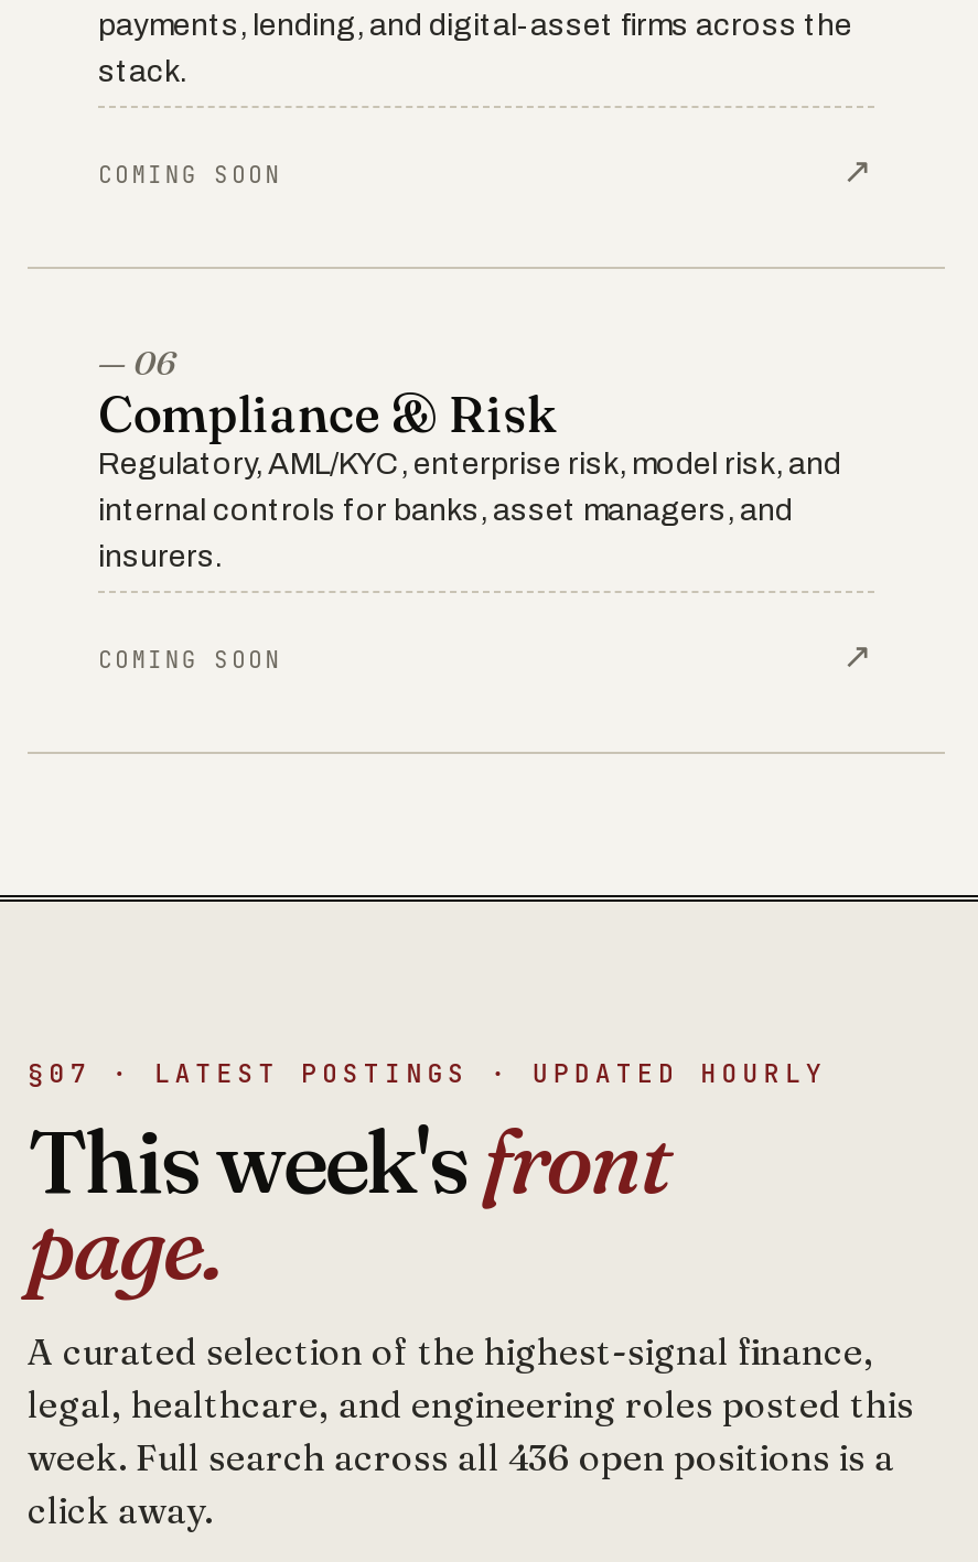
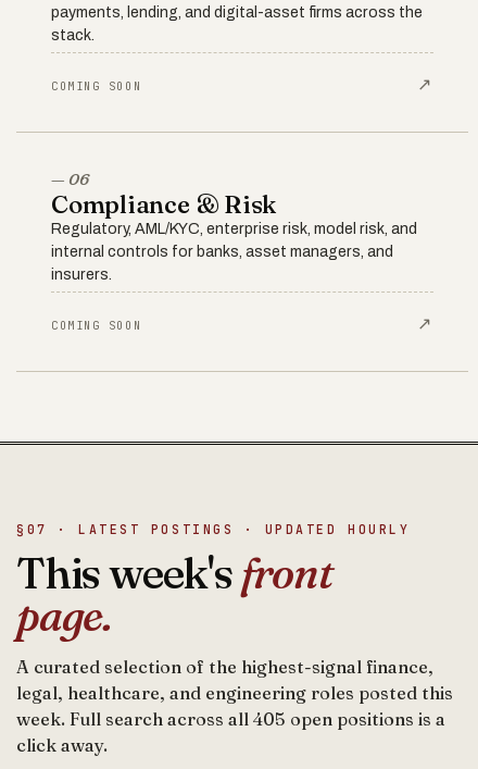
- week. Full search across all 436 open positions is a
+ week. Full search across all 405 open positions is a
